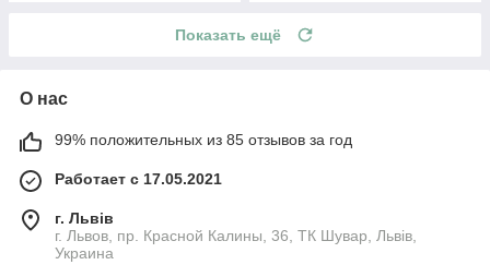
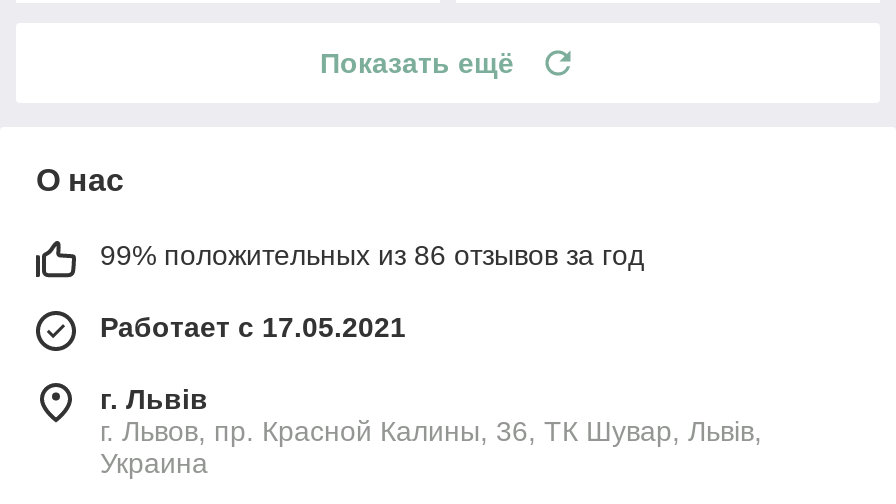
- 99% положительных из 85 отзывов за год
+ 99% положительных из 86 отзывов за год
